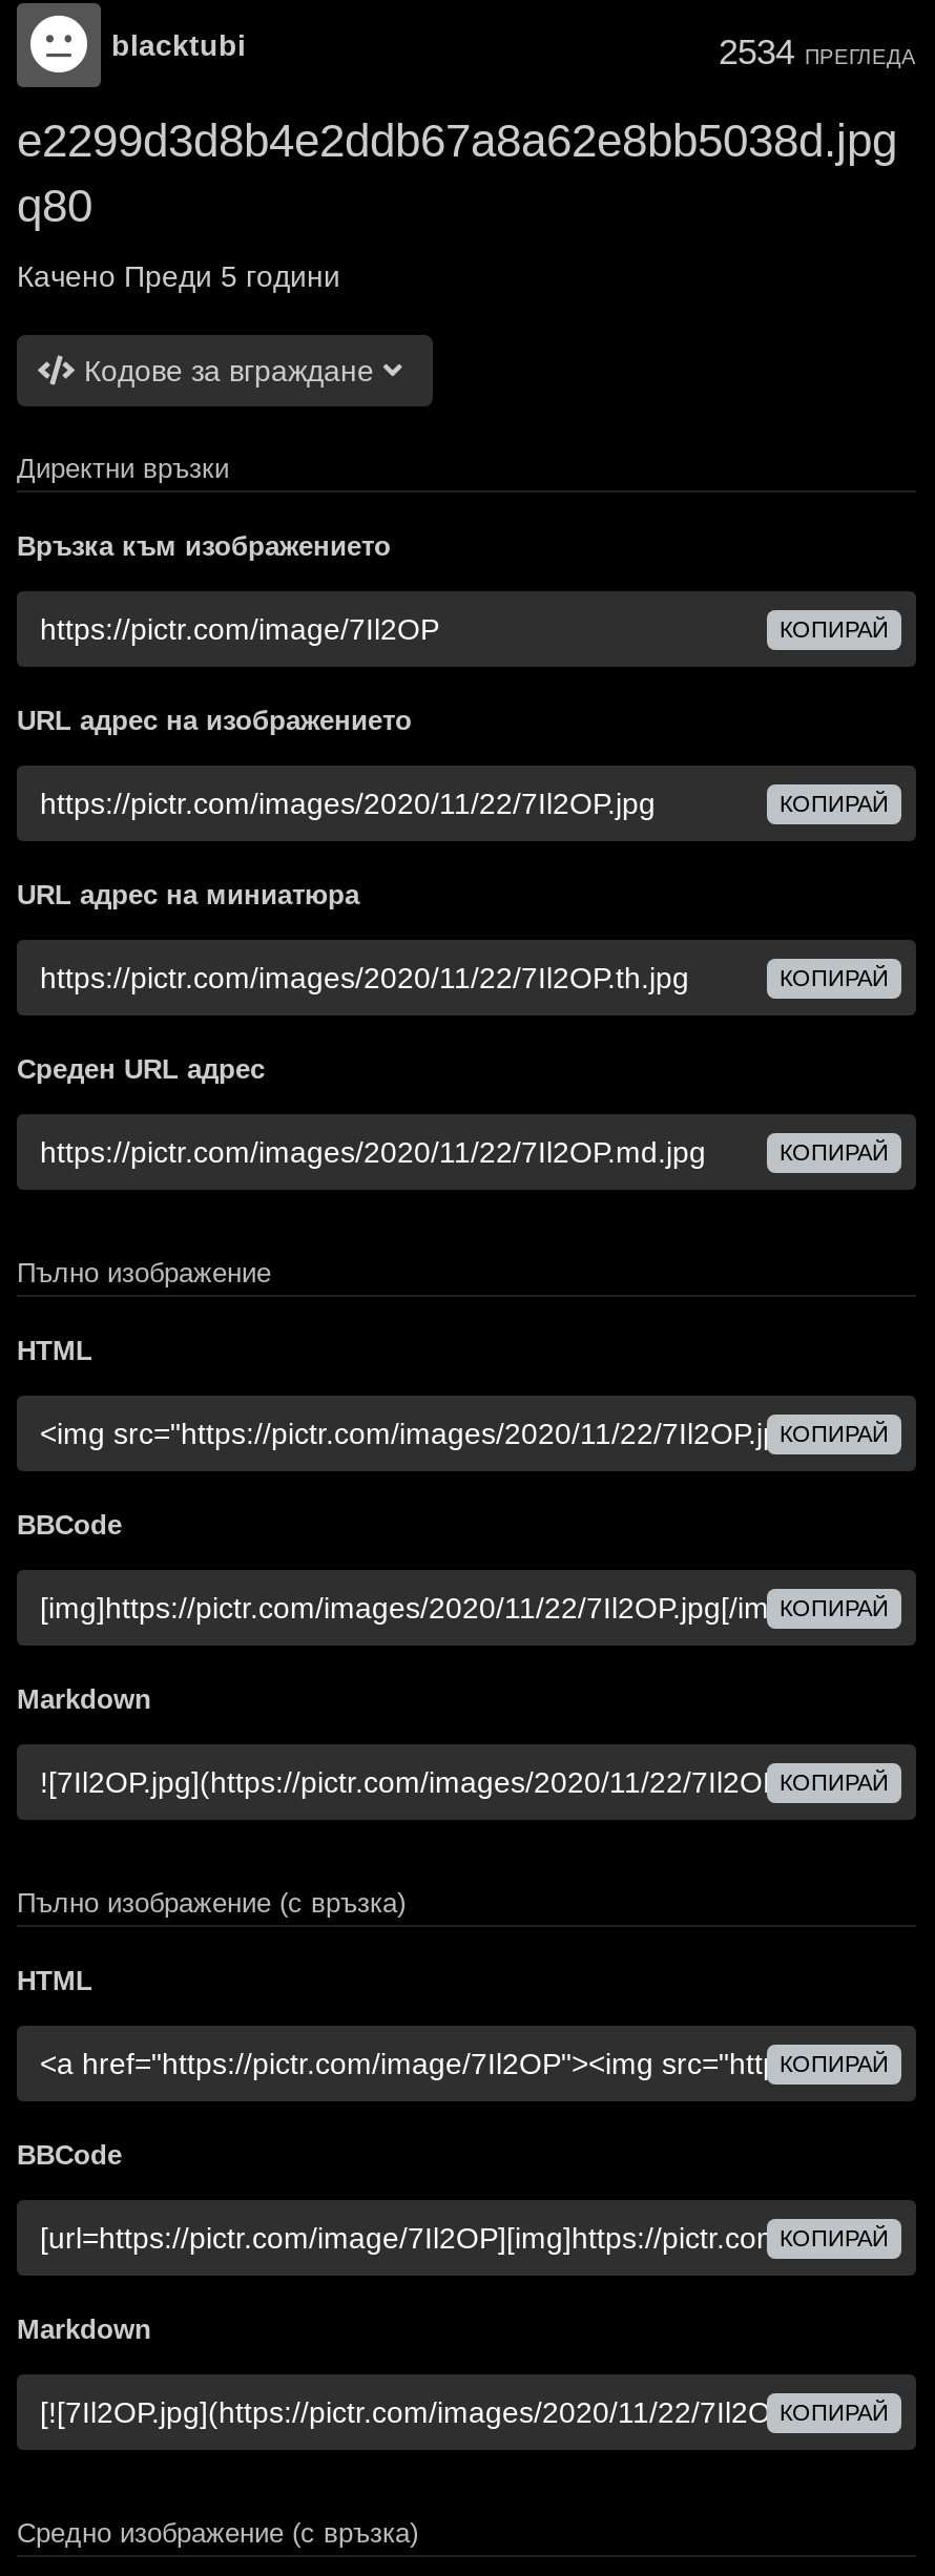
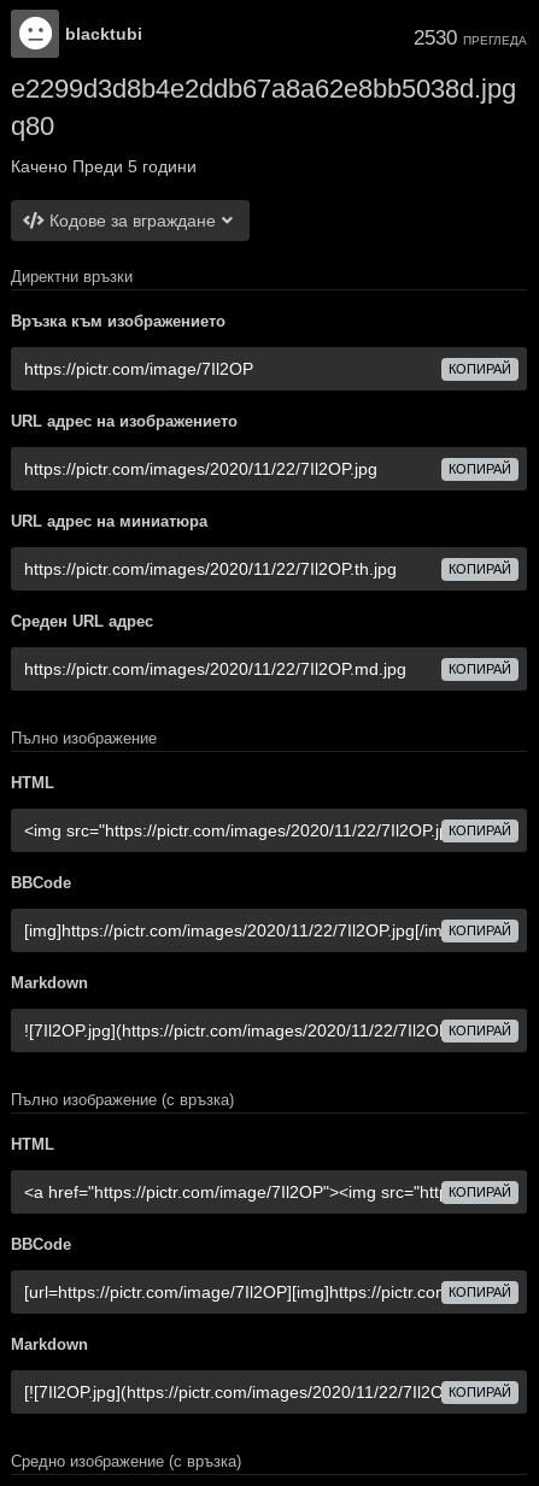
- 2534 ПРЕГЛЕДА
+ 2530 ПРЕГЛЕДА
